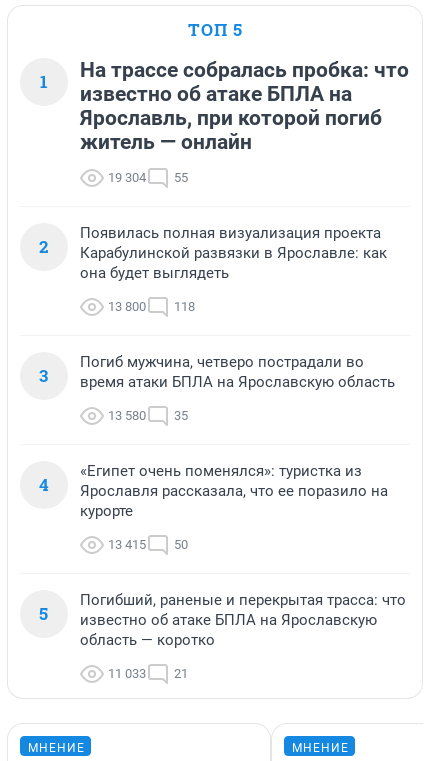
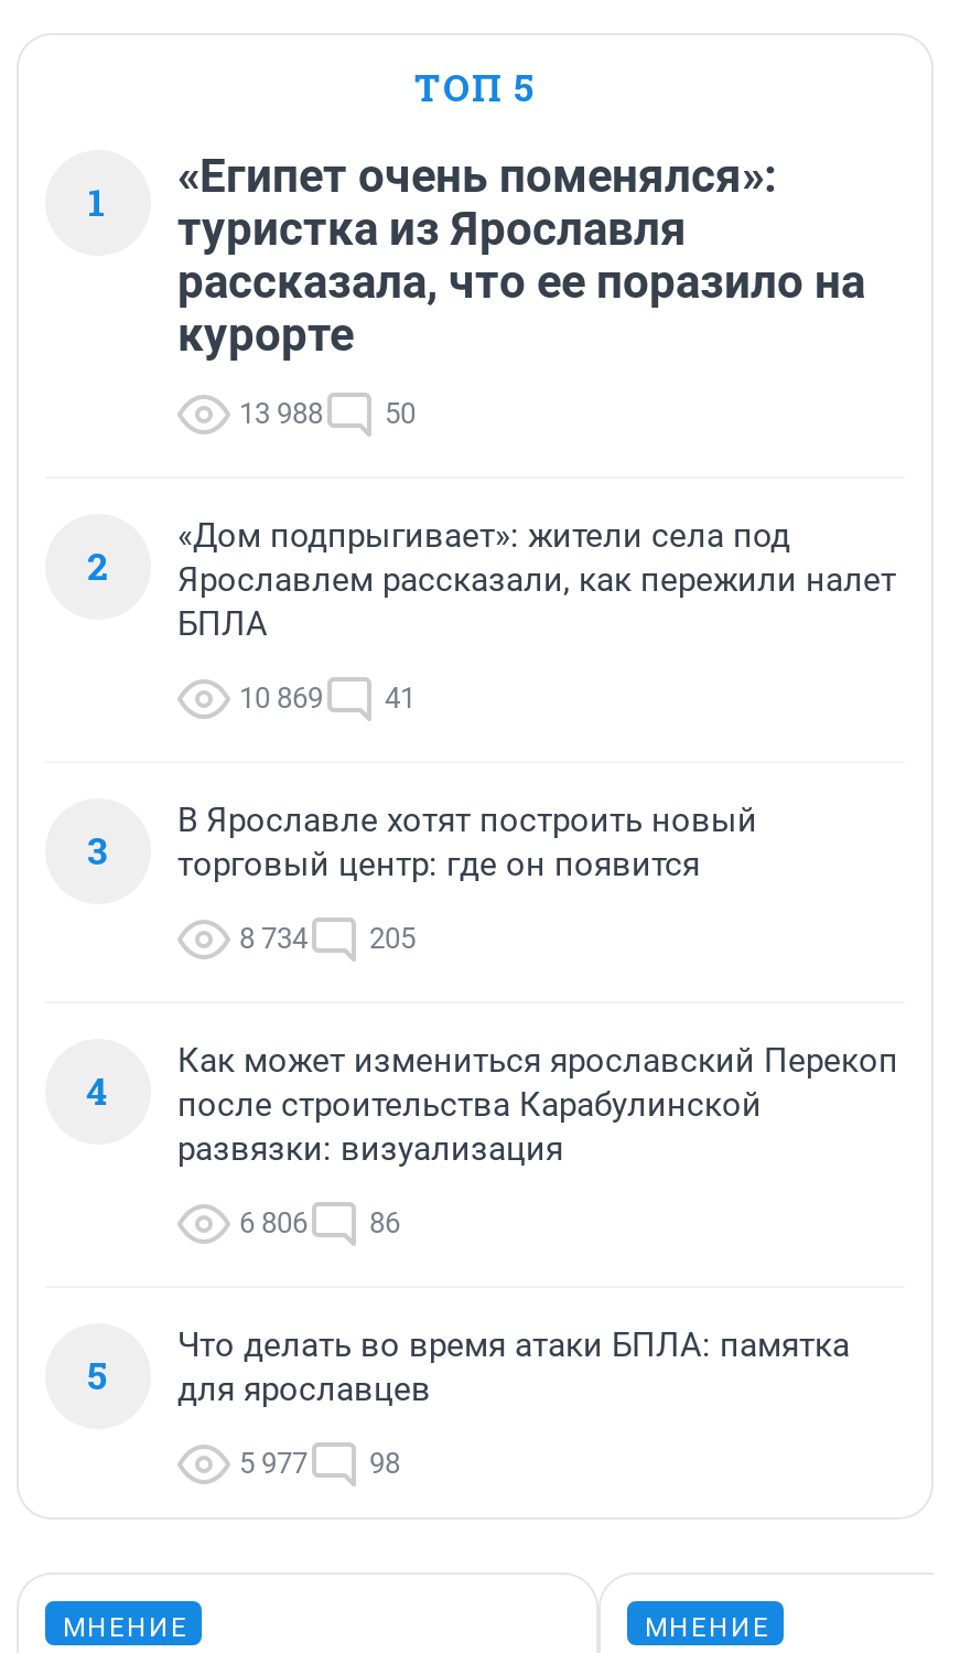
- На трассе собралась пробка: что
- известно об атаке БПЛА на
- Ярославль, при которой погиб
- житель — онлайн
+ «Египет очень поменялся»:
+ туристка из Ярославля
+ рассказала, что ее поразило на
+ курорте

- 19 304
- 55
+ 13 988
+ 50

- Появилась полная визуализация проекта
- Карабулинской развязки в Ярославле: как
- она будет выглядеть
+ «Дом подпрыгивает»: жители села под
+ Ярославлем рассказали, как пережили налет
+ БПЛА

- 13 800
- 118
+ 10 869
+ 41

- Погиб мужчина, четверо пострадали во
- время атаки БПЛА на Ярославскую область
+ В Ярославле хотят построить новый
+ торговый центр: где он появится

- 13 580
- 35
+ 8 734
+ 205

- «Египет очень поменялся»: туристка из
- Ярославля рассказала, что ее поразило на
- курорте
+ Как может измениться ярославский Перекоп
+ после строительства Карабулинской
+ развязки: визуализация

- 13 415
- 50
+ 6 806
+ 86

- Погибший, раненые и перекрытая трасса: что
- известно об атаке БПЛА на Ярославскую
- область — коротко
+ Что делать во время атаки БПЛА: памятка
+ для ярославцев

- 11 033
- 21
+ 5 977
+ 98
